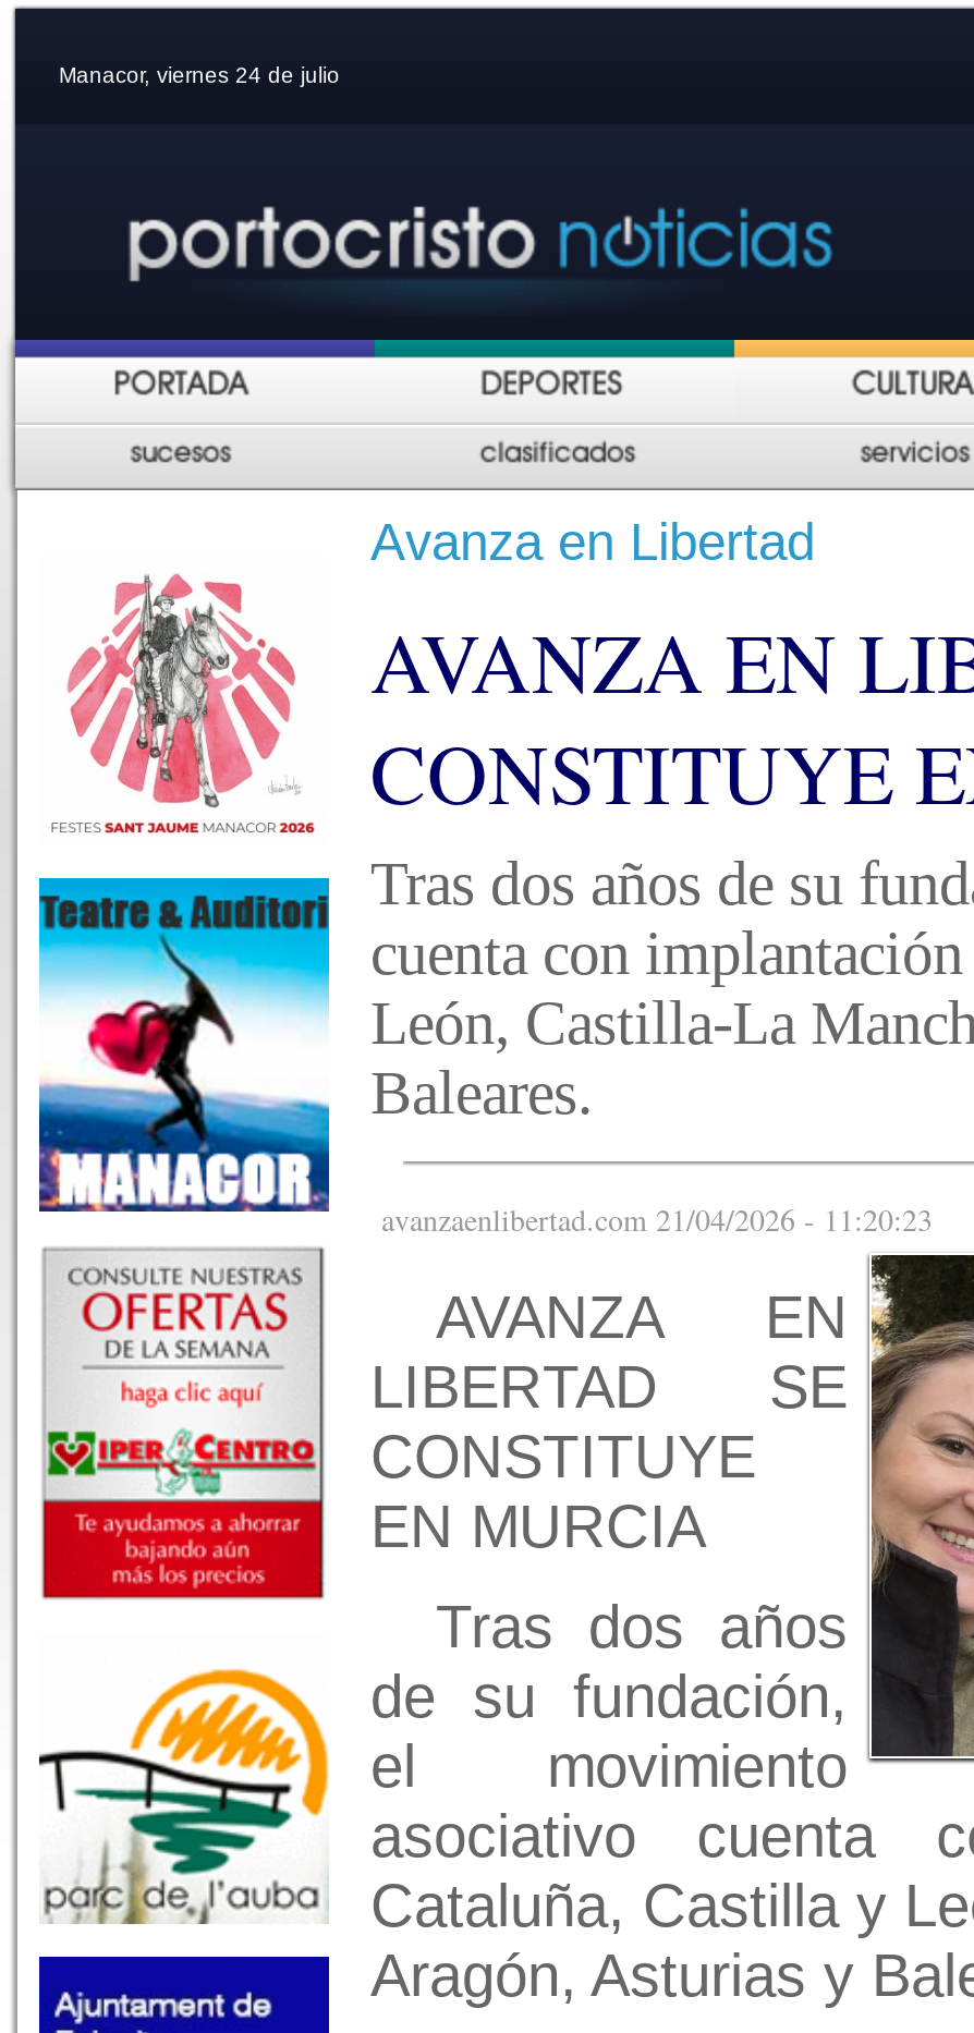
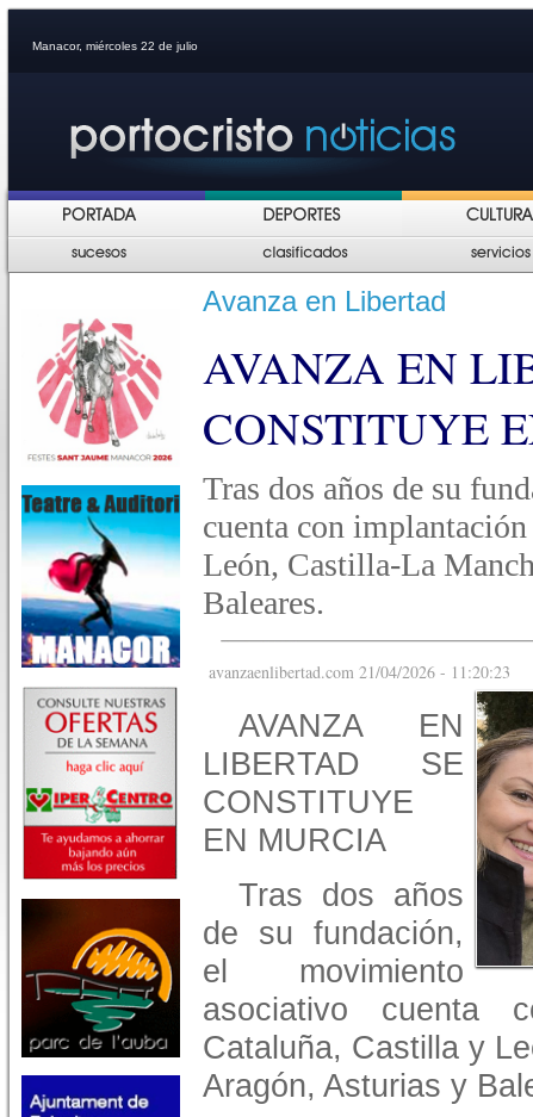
- Manacor, viernes 24 de julio
+ Manacor, miércoles 22 de julio

- [image]
+ [image]
